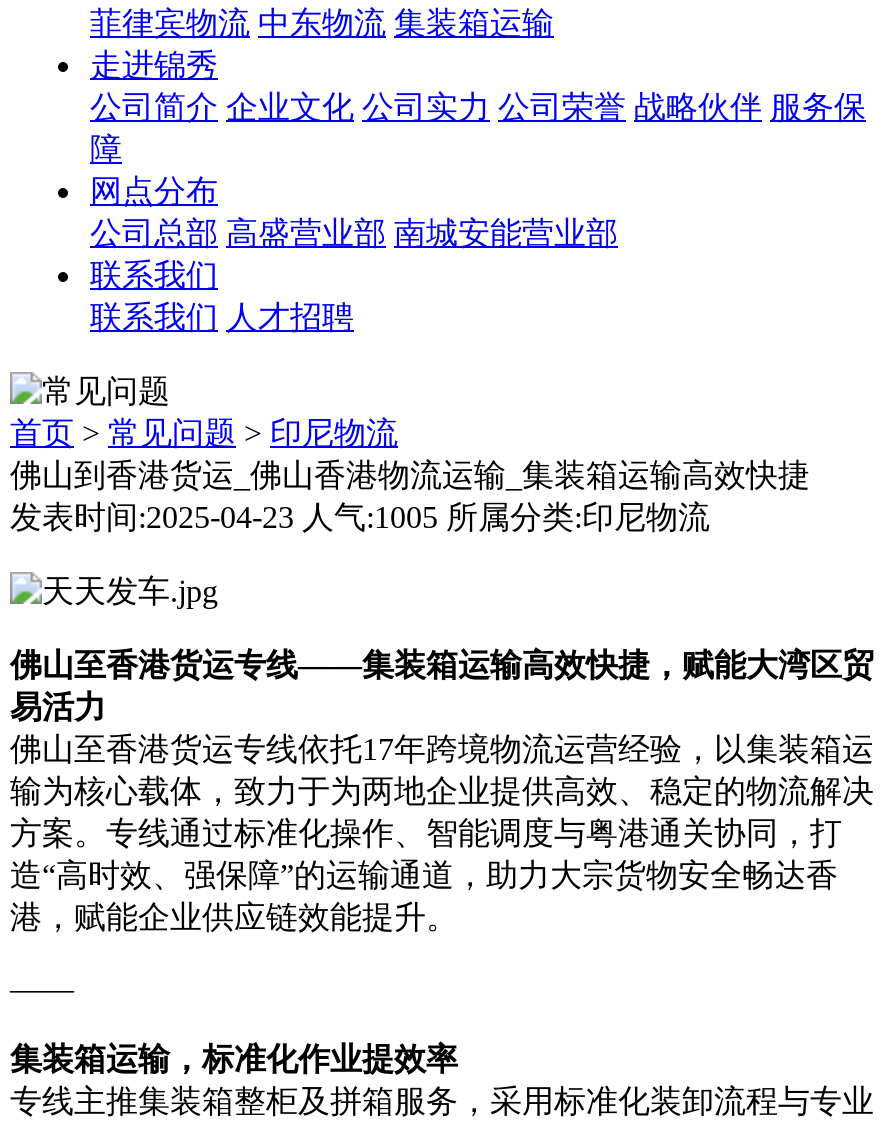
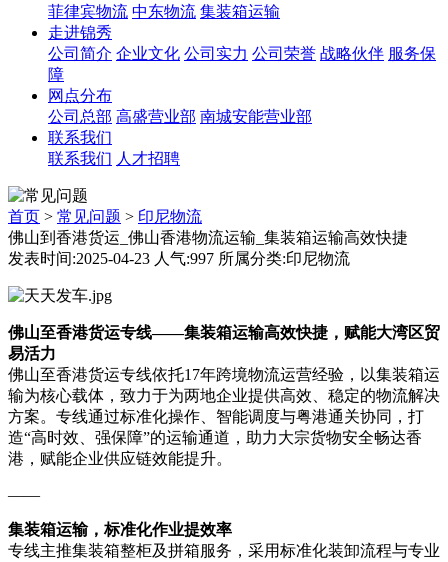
- 发表时间:2025-04-23 人气:1005 所属分类:印尼物流
+ 发表时间:2025-04-23 人气:997 所属分类:印尼物流
